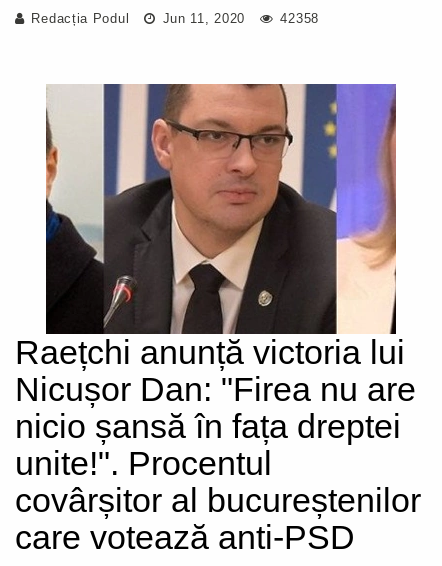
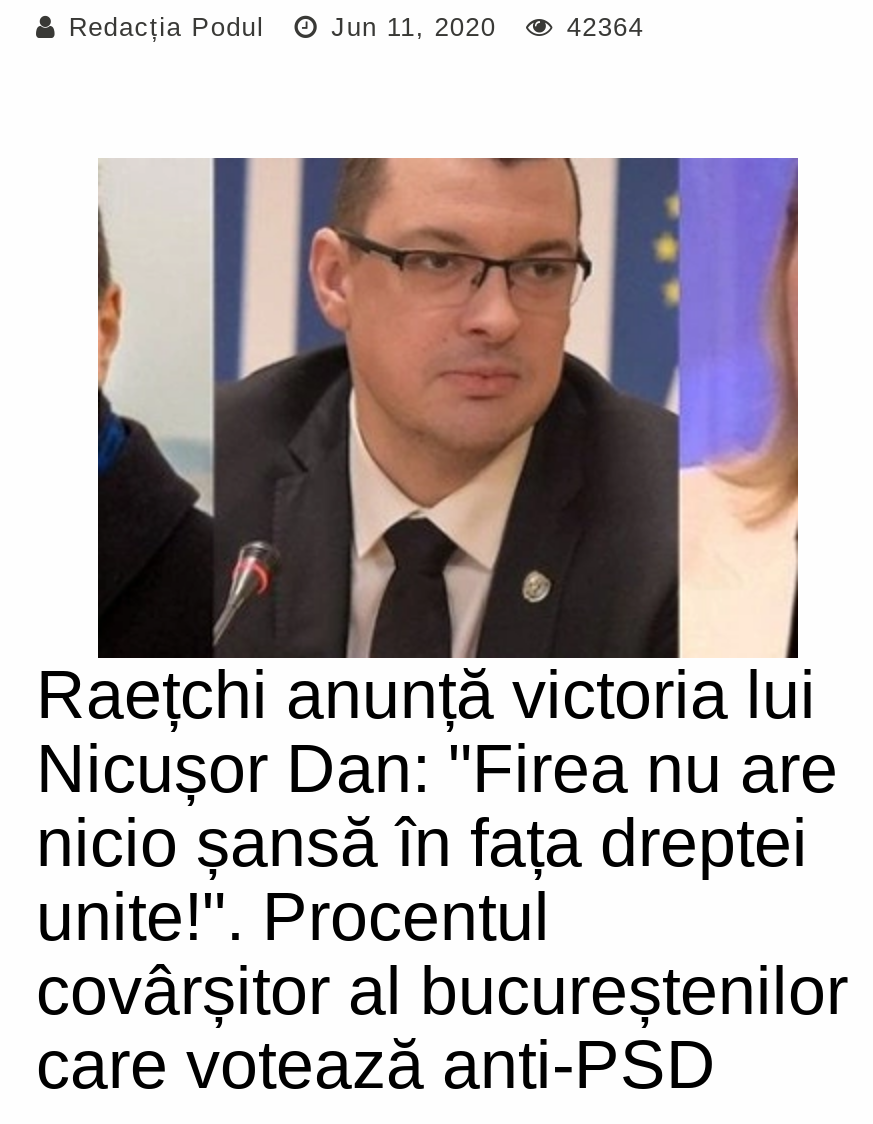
- 42358
+ 42364
